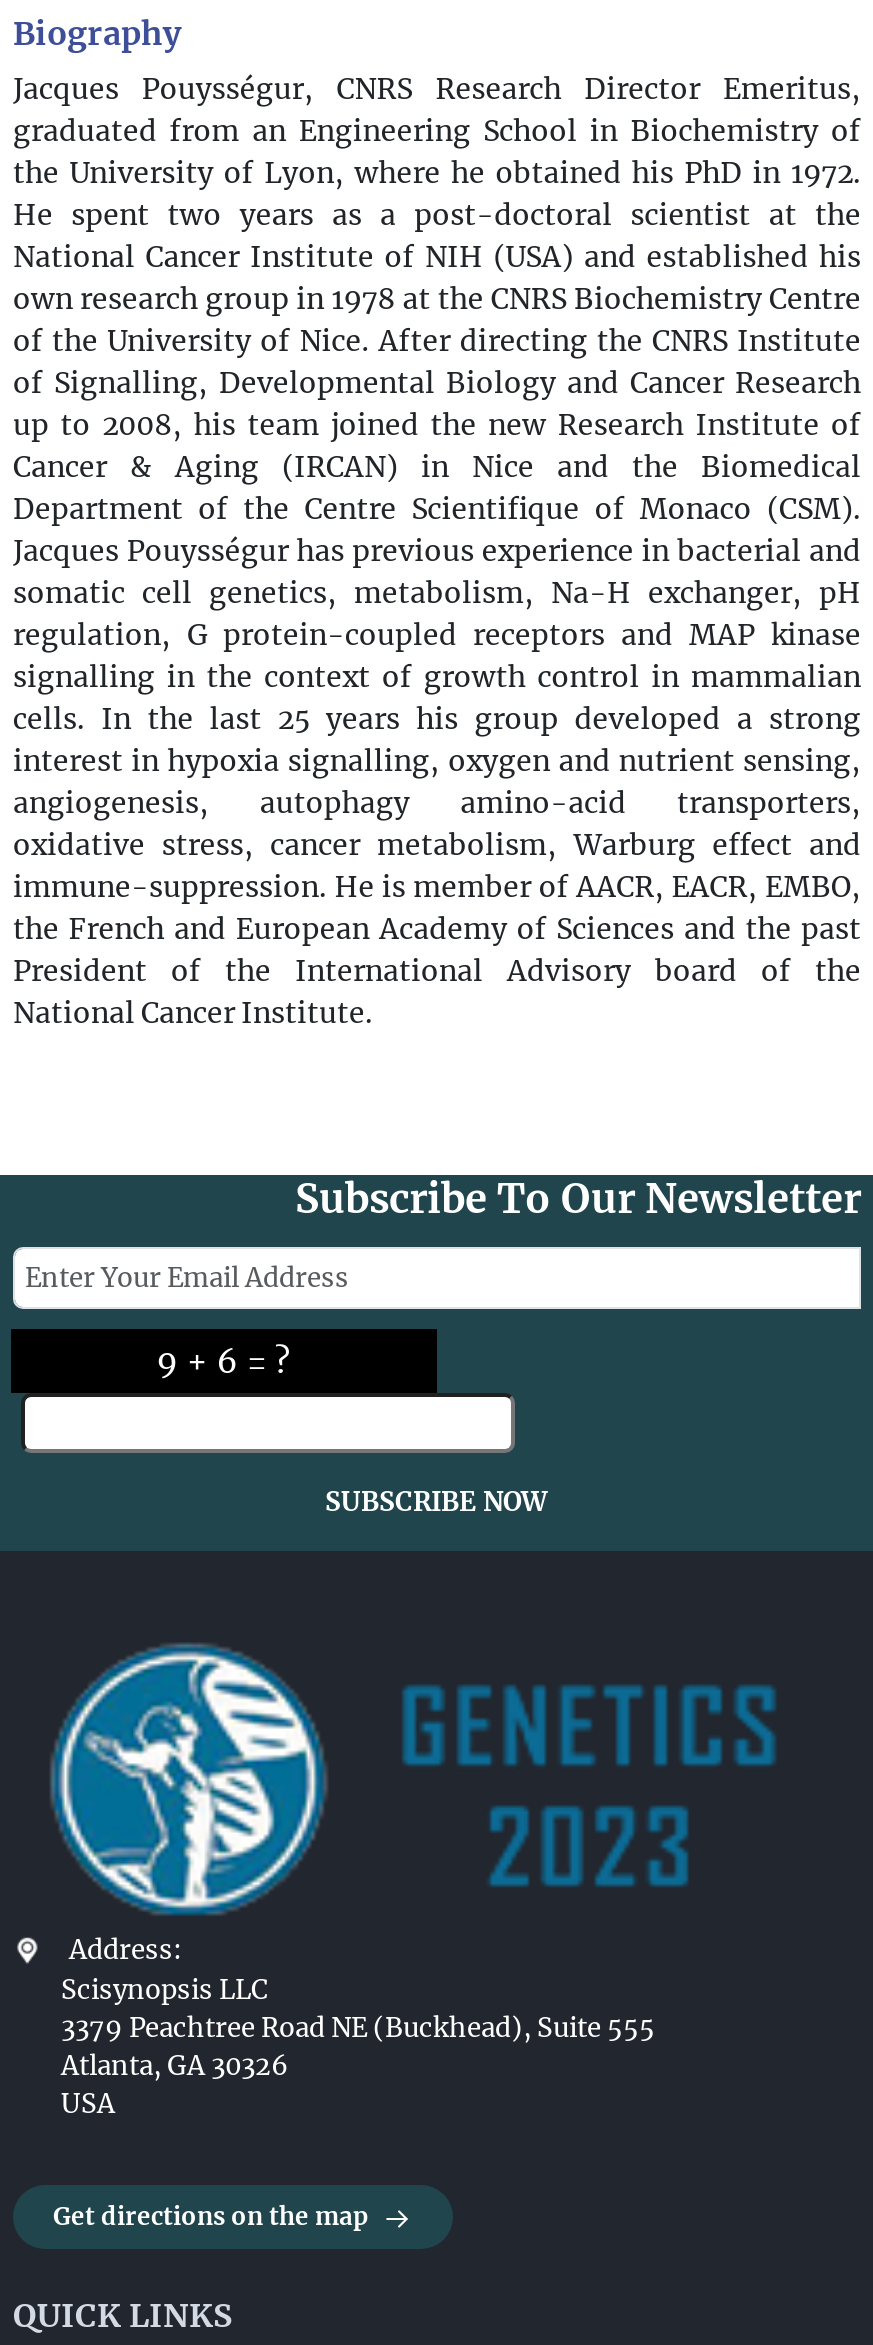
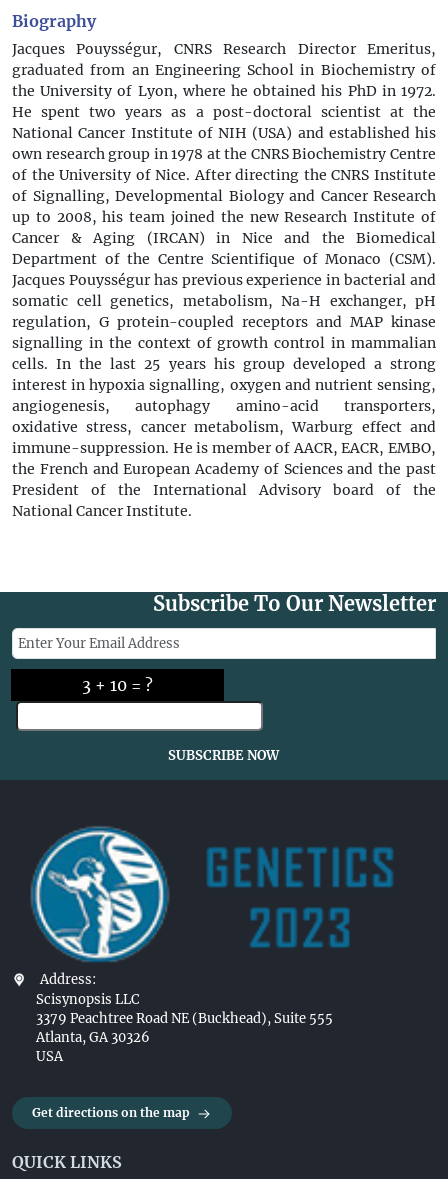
- 9 + 6 = ?
+ 3 + 10 = ?
